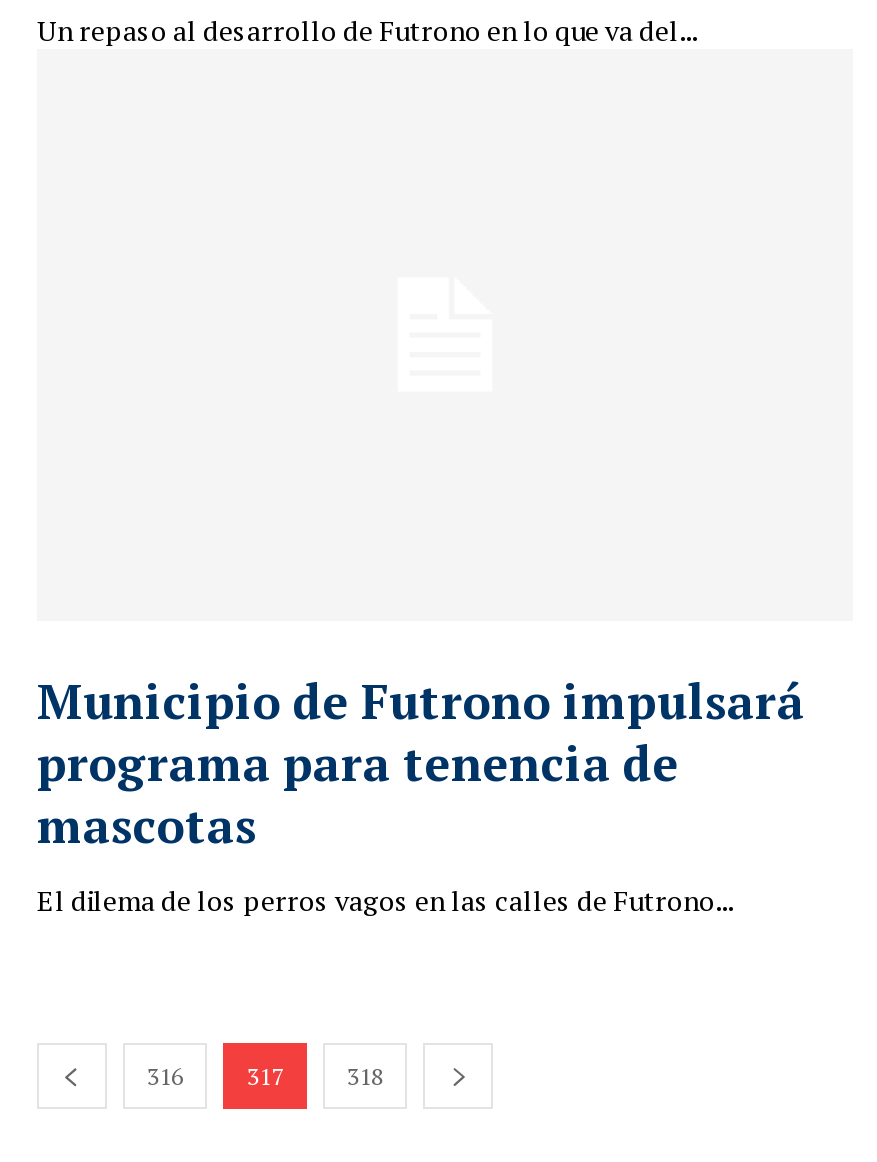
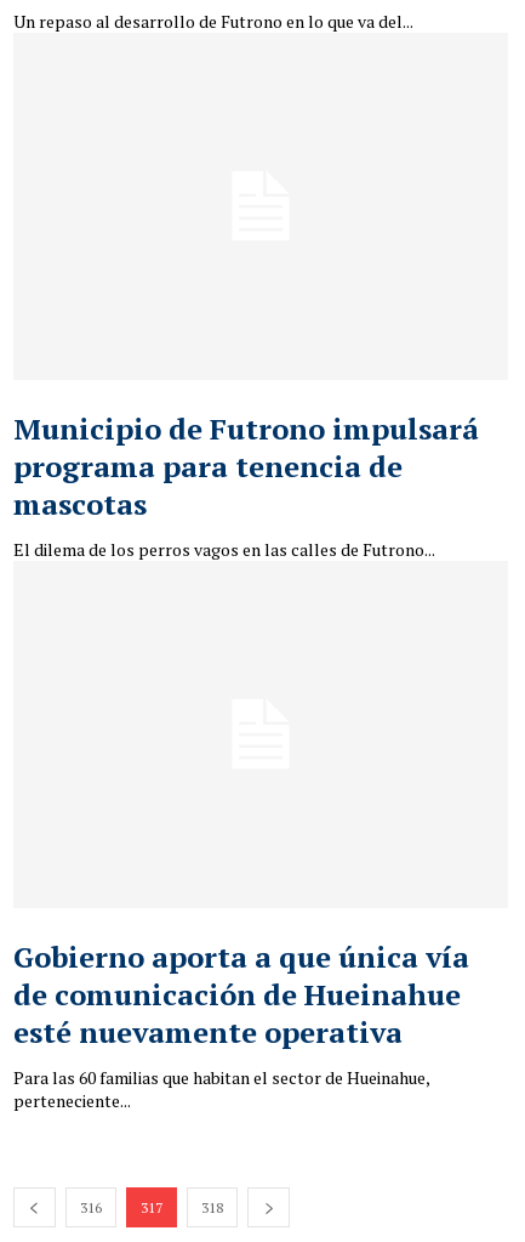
+ Gobierno aporta a que única vía
+ de comunicación de Hueinahue
+ esté nuevamente operativa
+ Para las 60 familias que habitan el sector de Hueinahue,
+ perteneciente...
